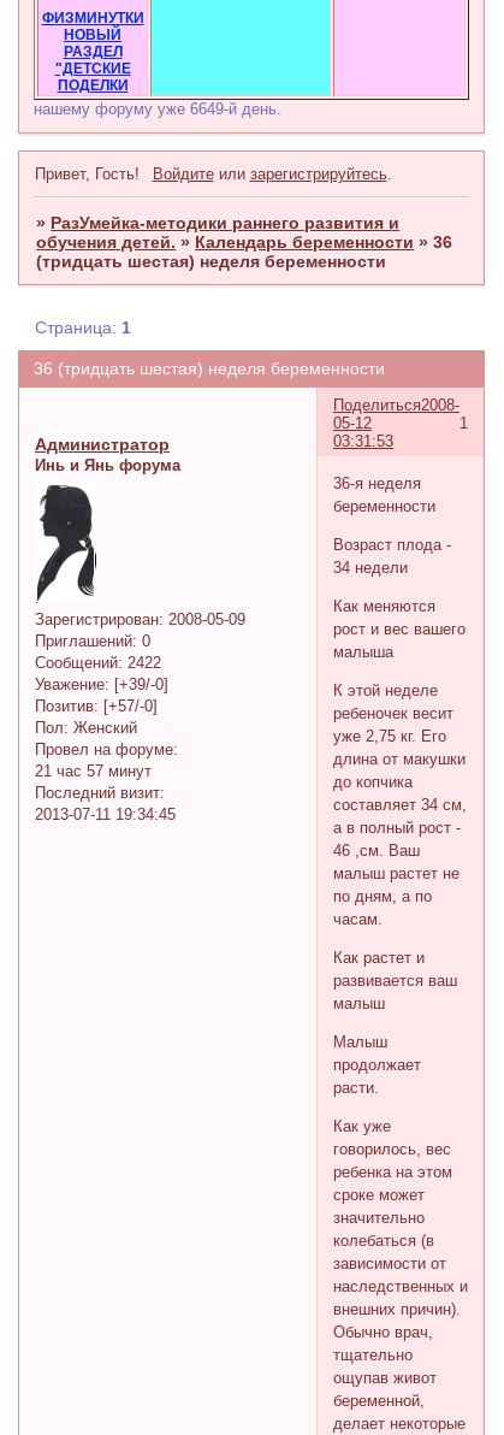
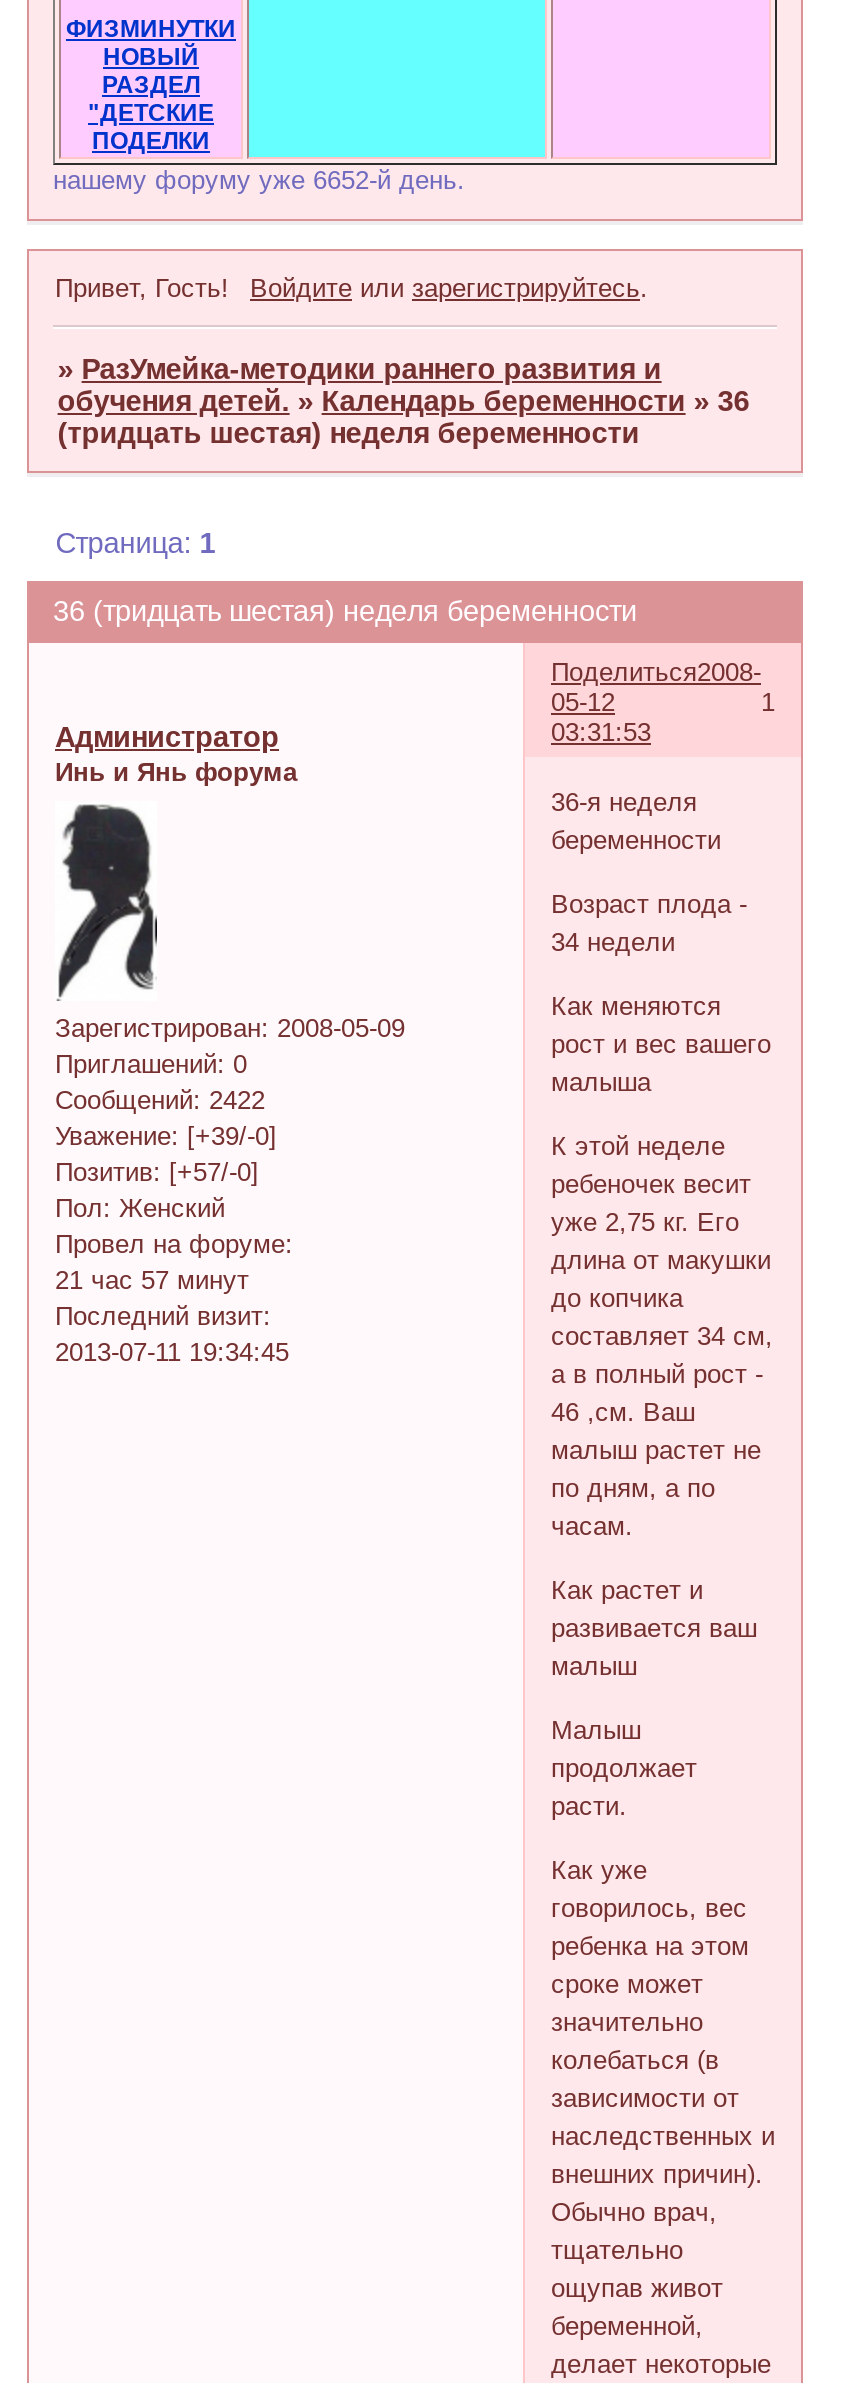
- нашему форуму уже 6649-й день.
+ нашему форуму уже 6652-й день.
